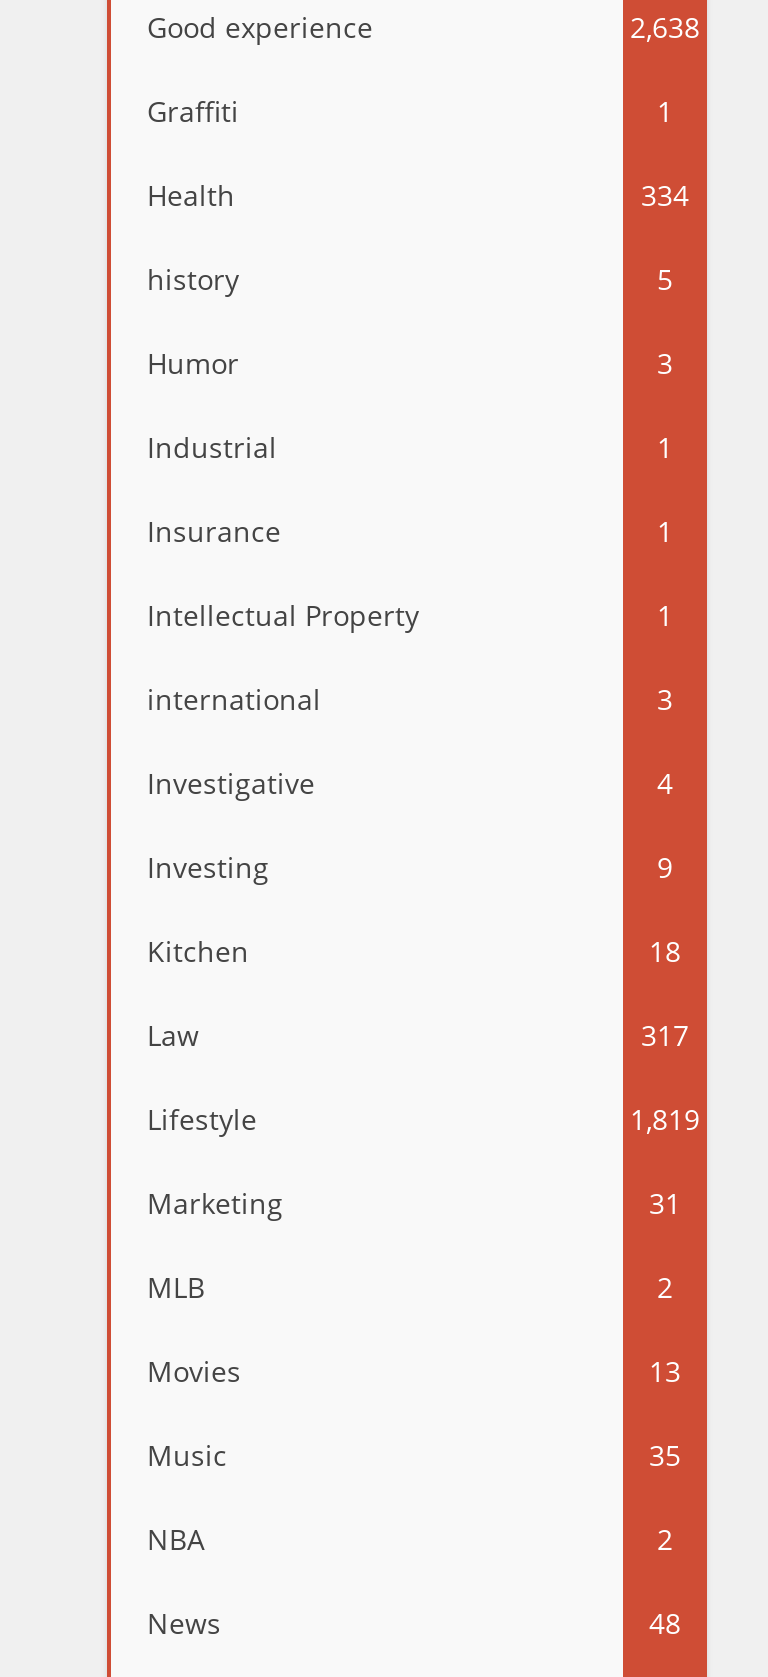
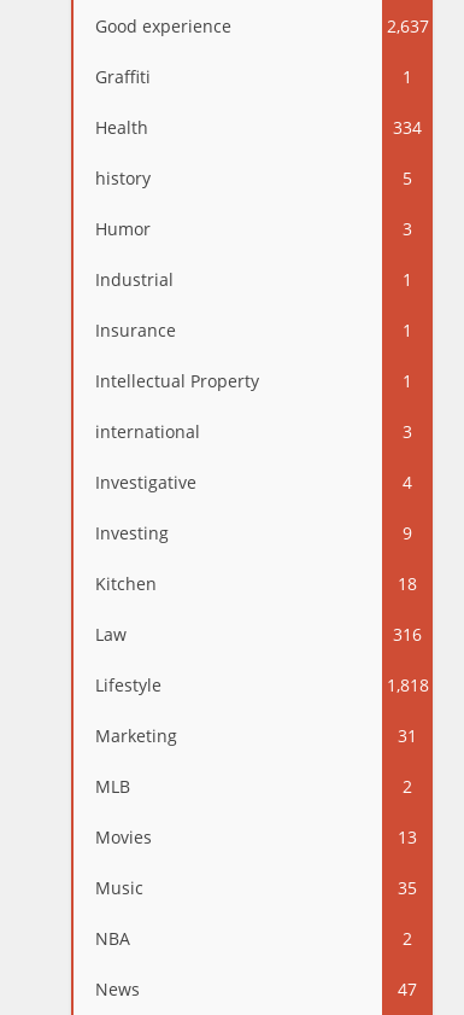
- 2,638
+ 2,637

- 317
+ 316

- 1,819
+ 1,818

- 48
+ 47
